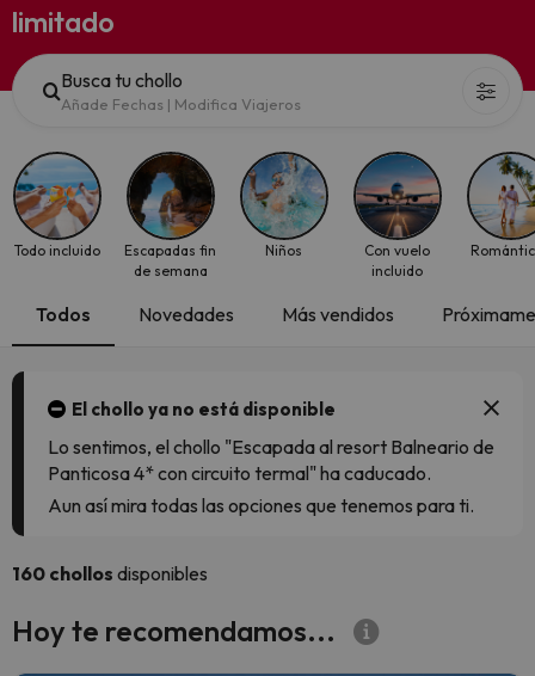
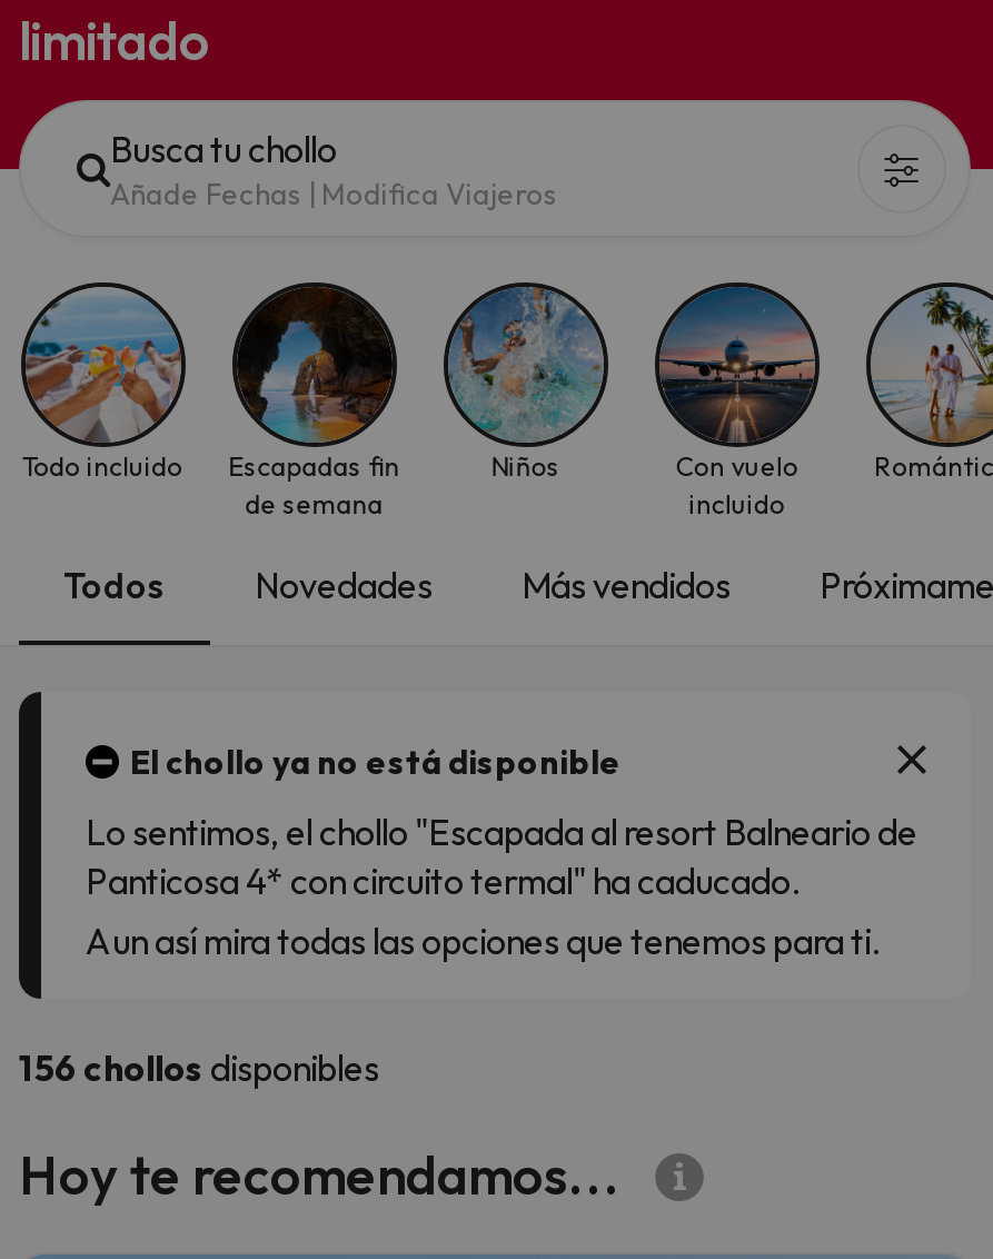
- 160 chollos disponibles
+ 156 chollos disponibles
